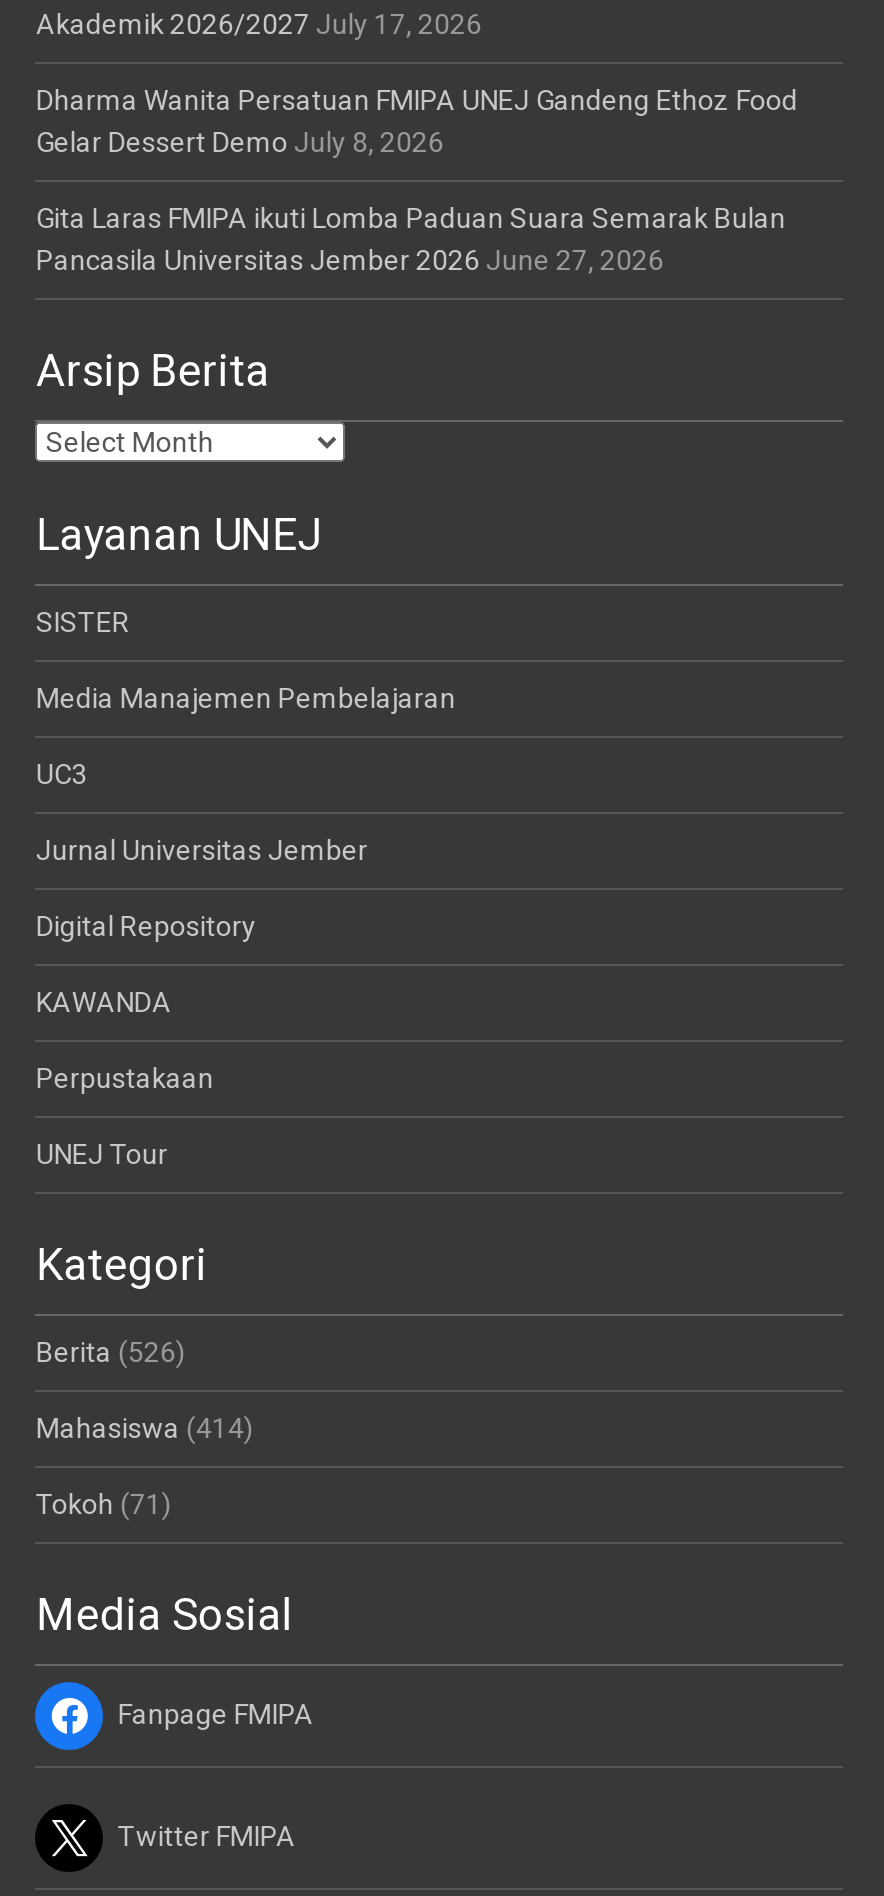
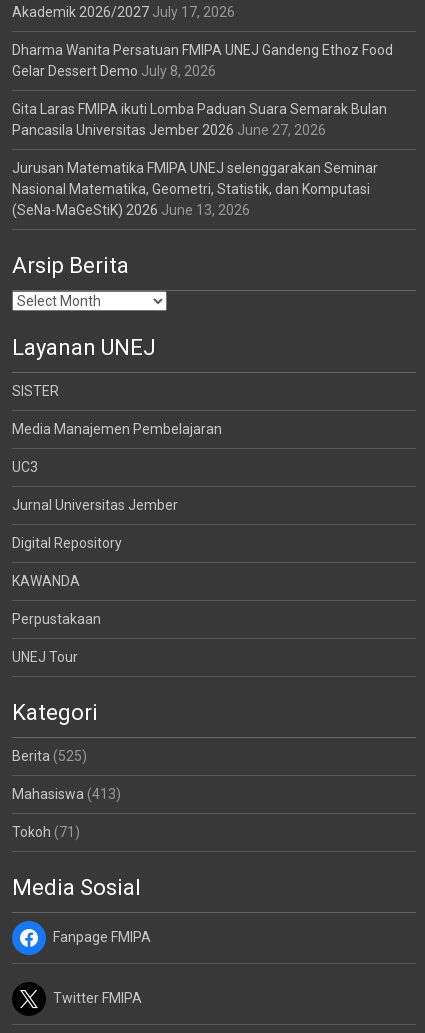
+ Jurusan Matematika FMIPA UNEJ selenggarakan Seminar
+ Nasional Matematika, Geometri, Statistik, dan Komputasi
+ (SeNa-MaGeStiK) 2026 June 13, 2026

- Berita (526)
+ Berita (525)

- Mahasiswa (414)
+ Mahasiswa (413)
